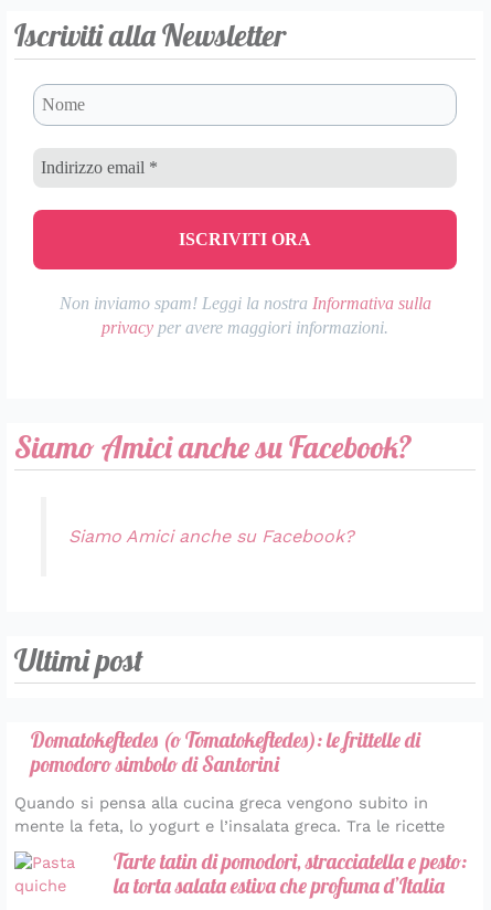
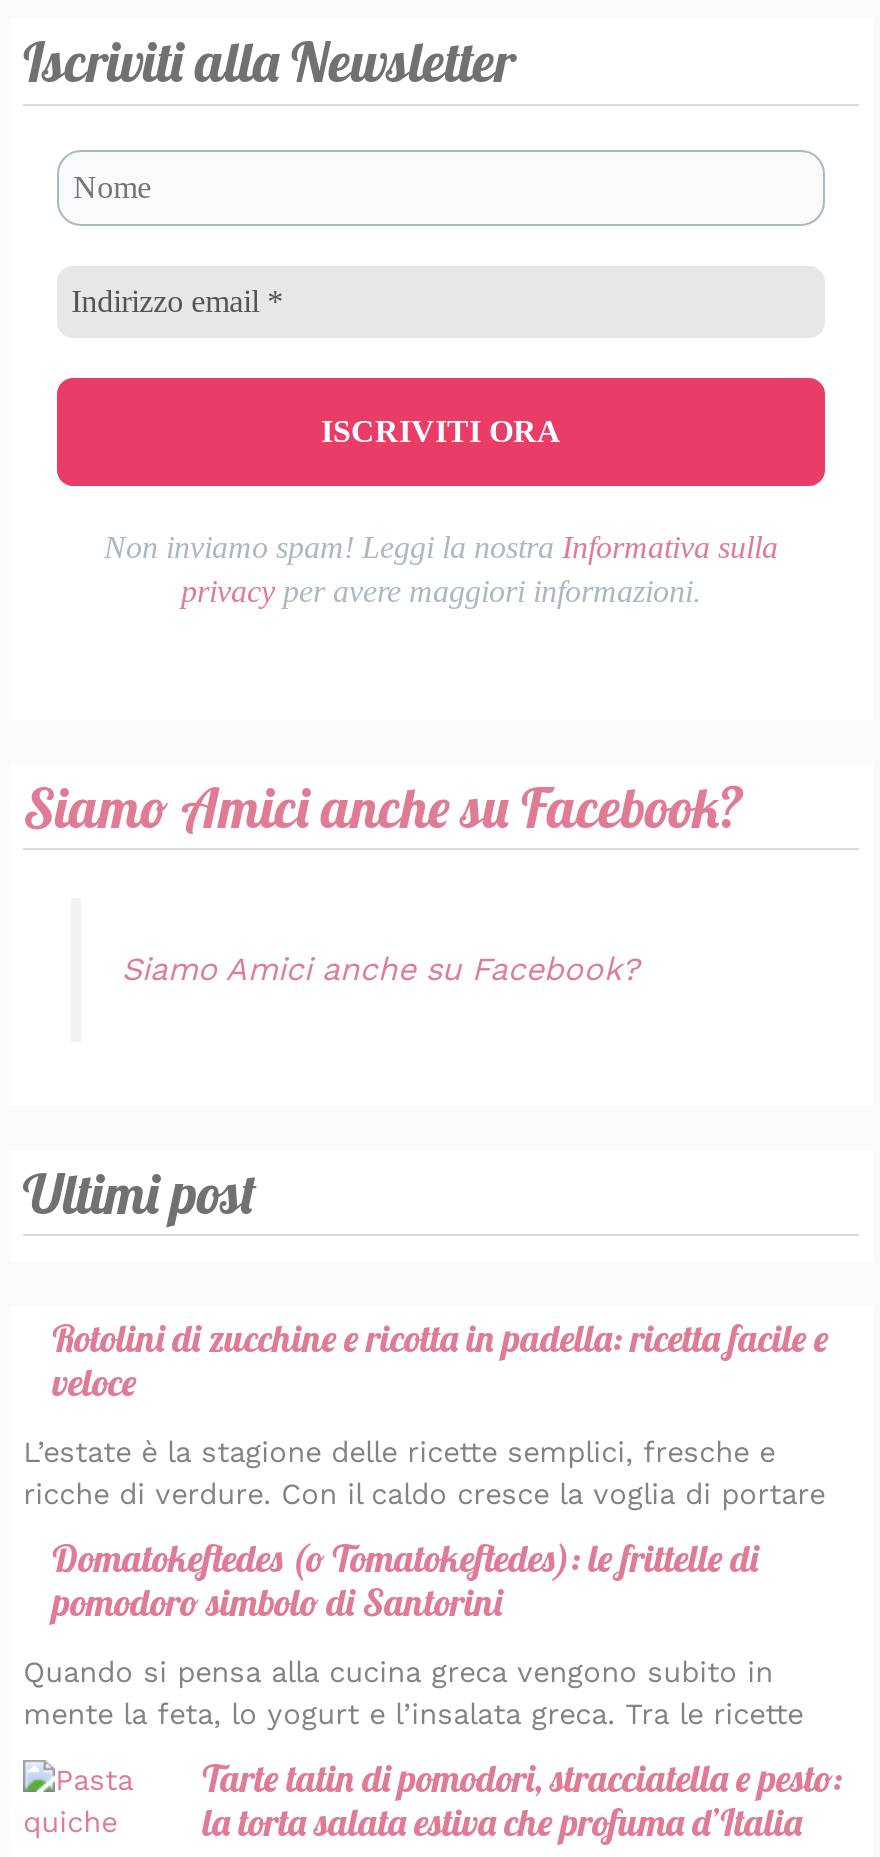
+ Rotolini di zucchine e ricotta in padella: ricetta facile e
+ veloce
+ L’estate è la stagione delle ricette semplici, fresche e
+ ricche di verdure. Con il caldo cresce la voglia di portare
